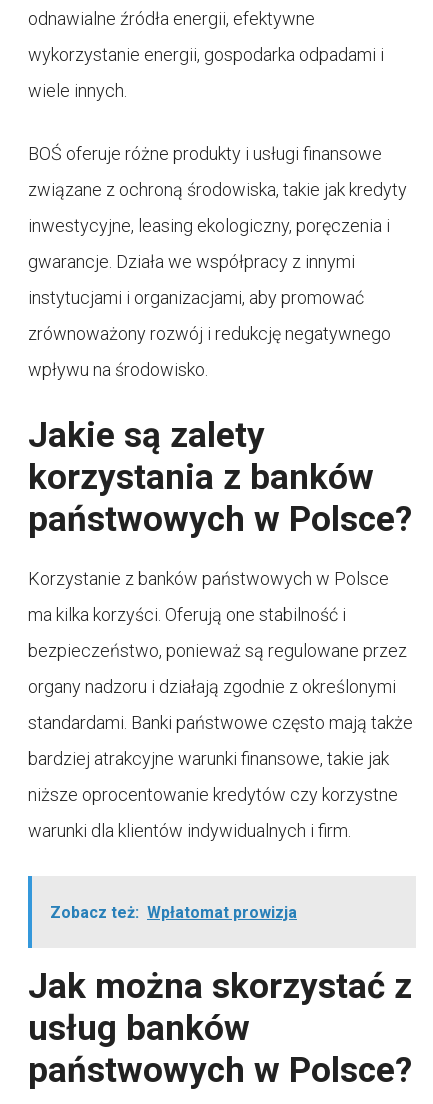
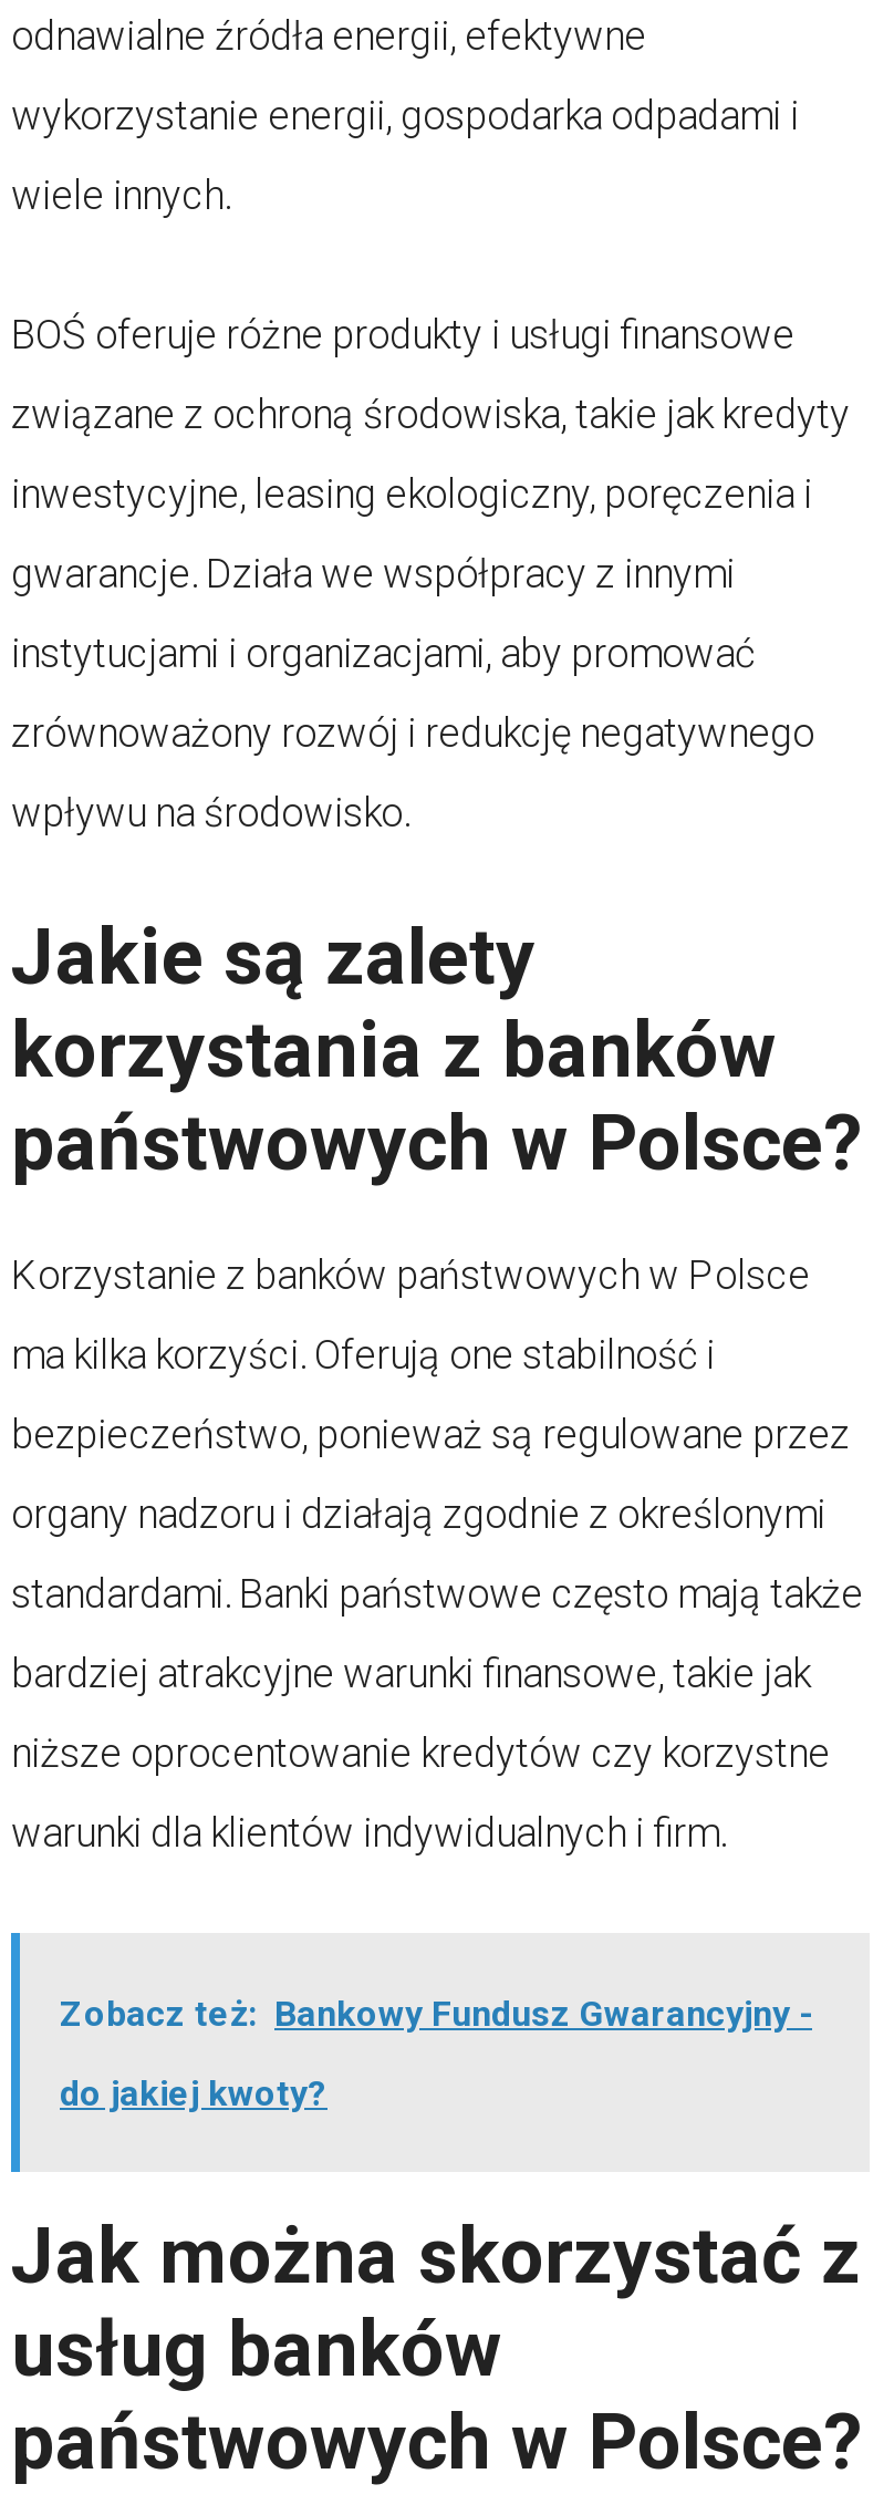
- Zobacz też: Wpłatomat prowizja
+ Zobacz też: Bankowy Fundusz Gwarancyjny -
+ do jakiej kwoty?
